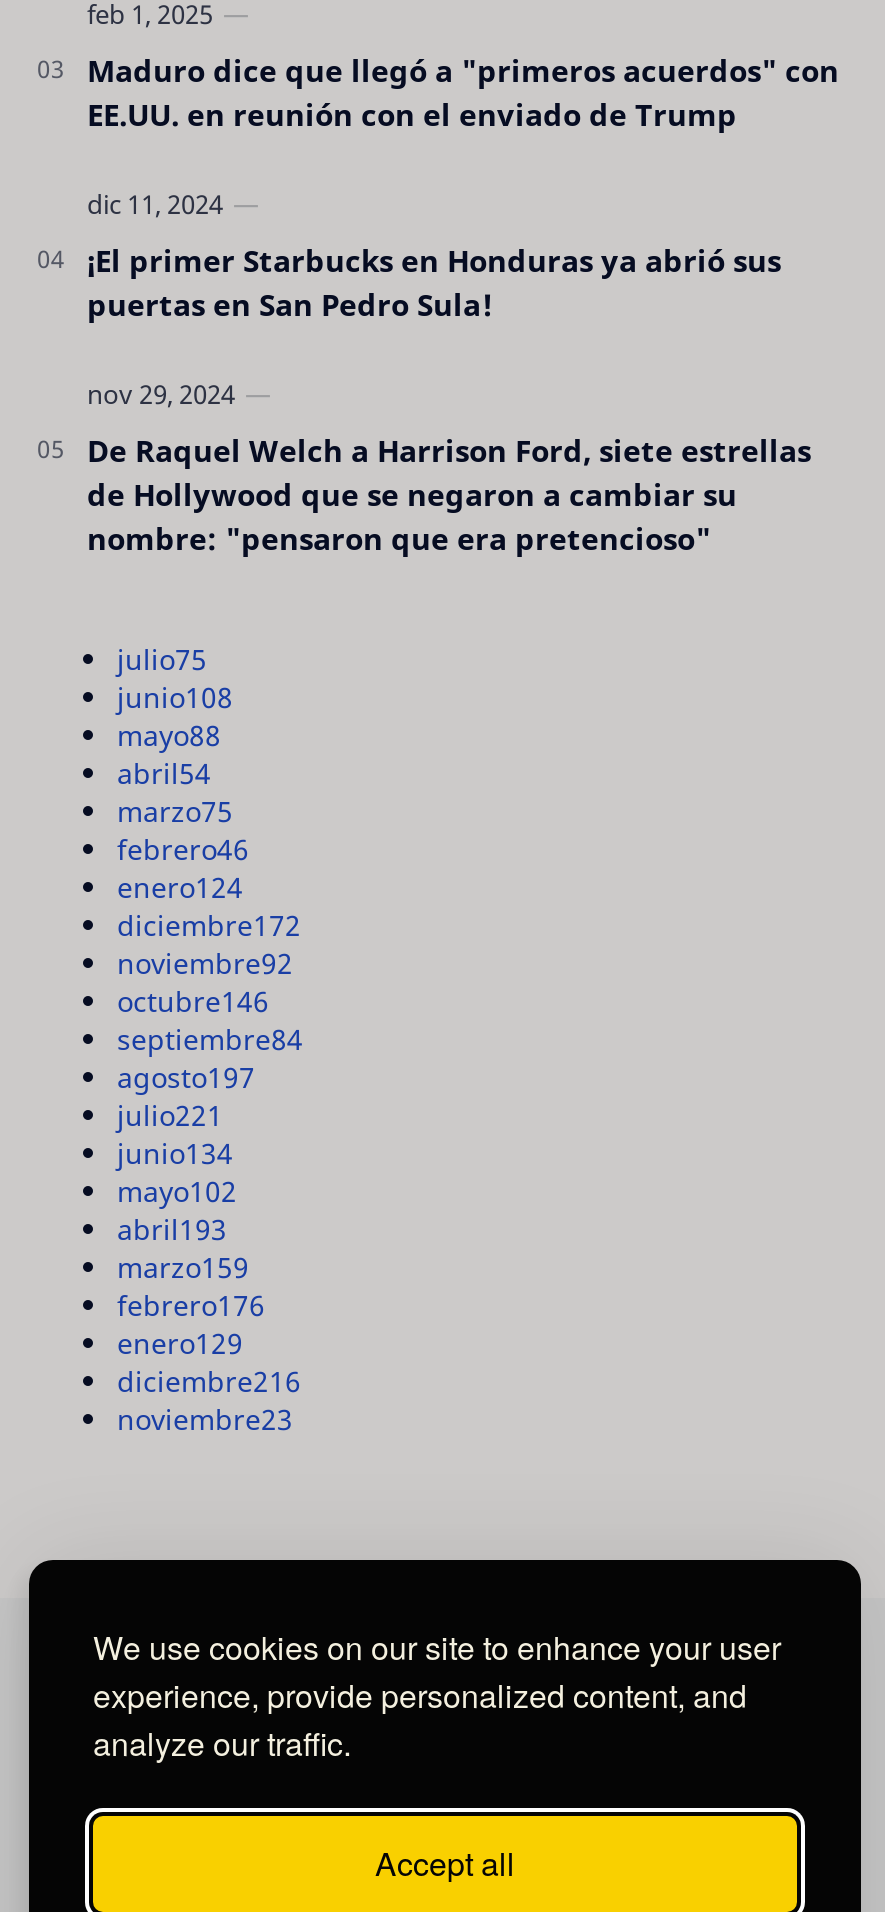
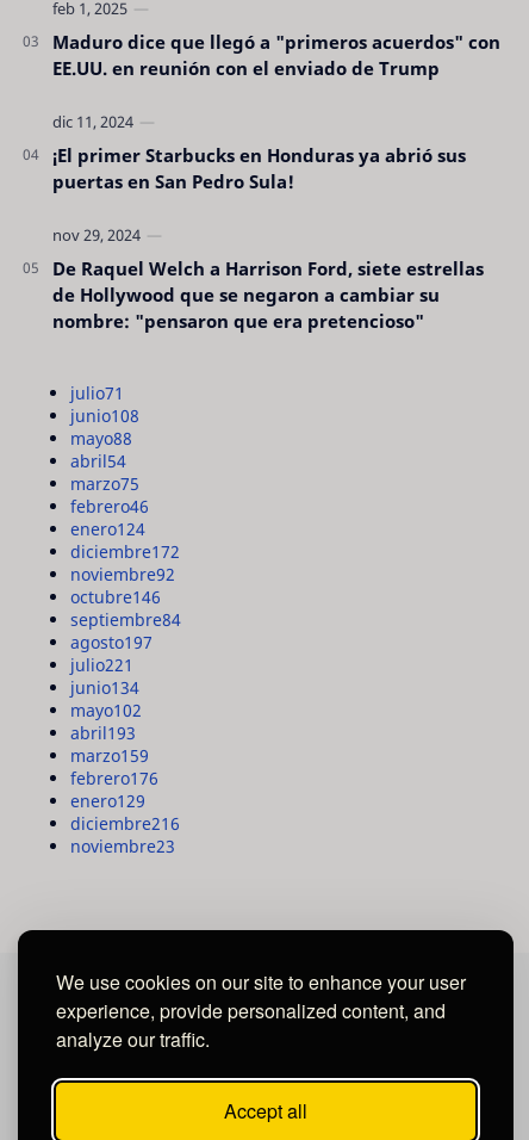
- julio75
+ julio71
